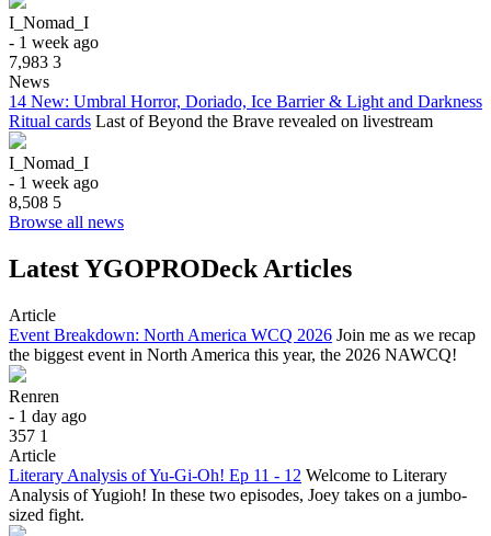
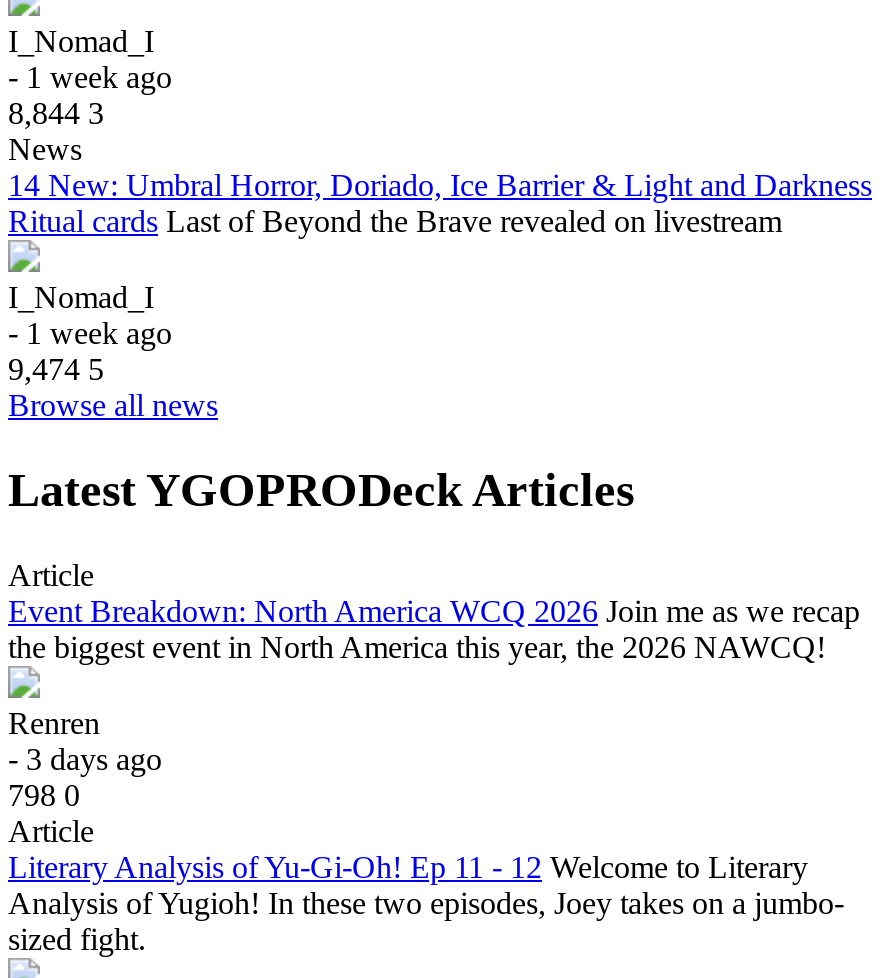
- 7,983 3
+ 8,844 3

- 8,508 5
+ 9,474 5

- - 1 day ago
+ - 3 days ago

- 357 1
+ 798 0
